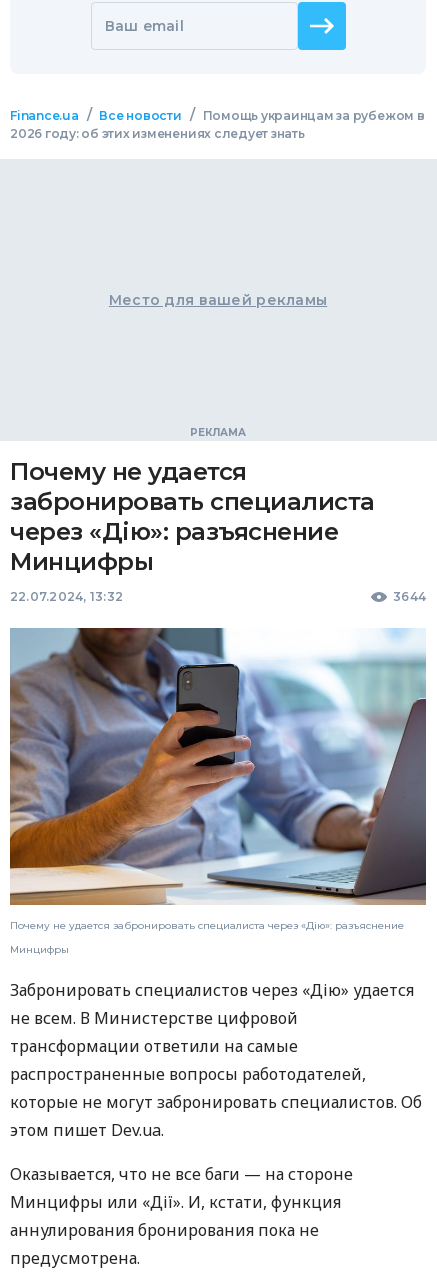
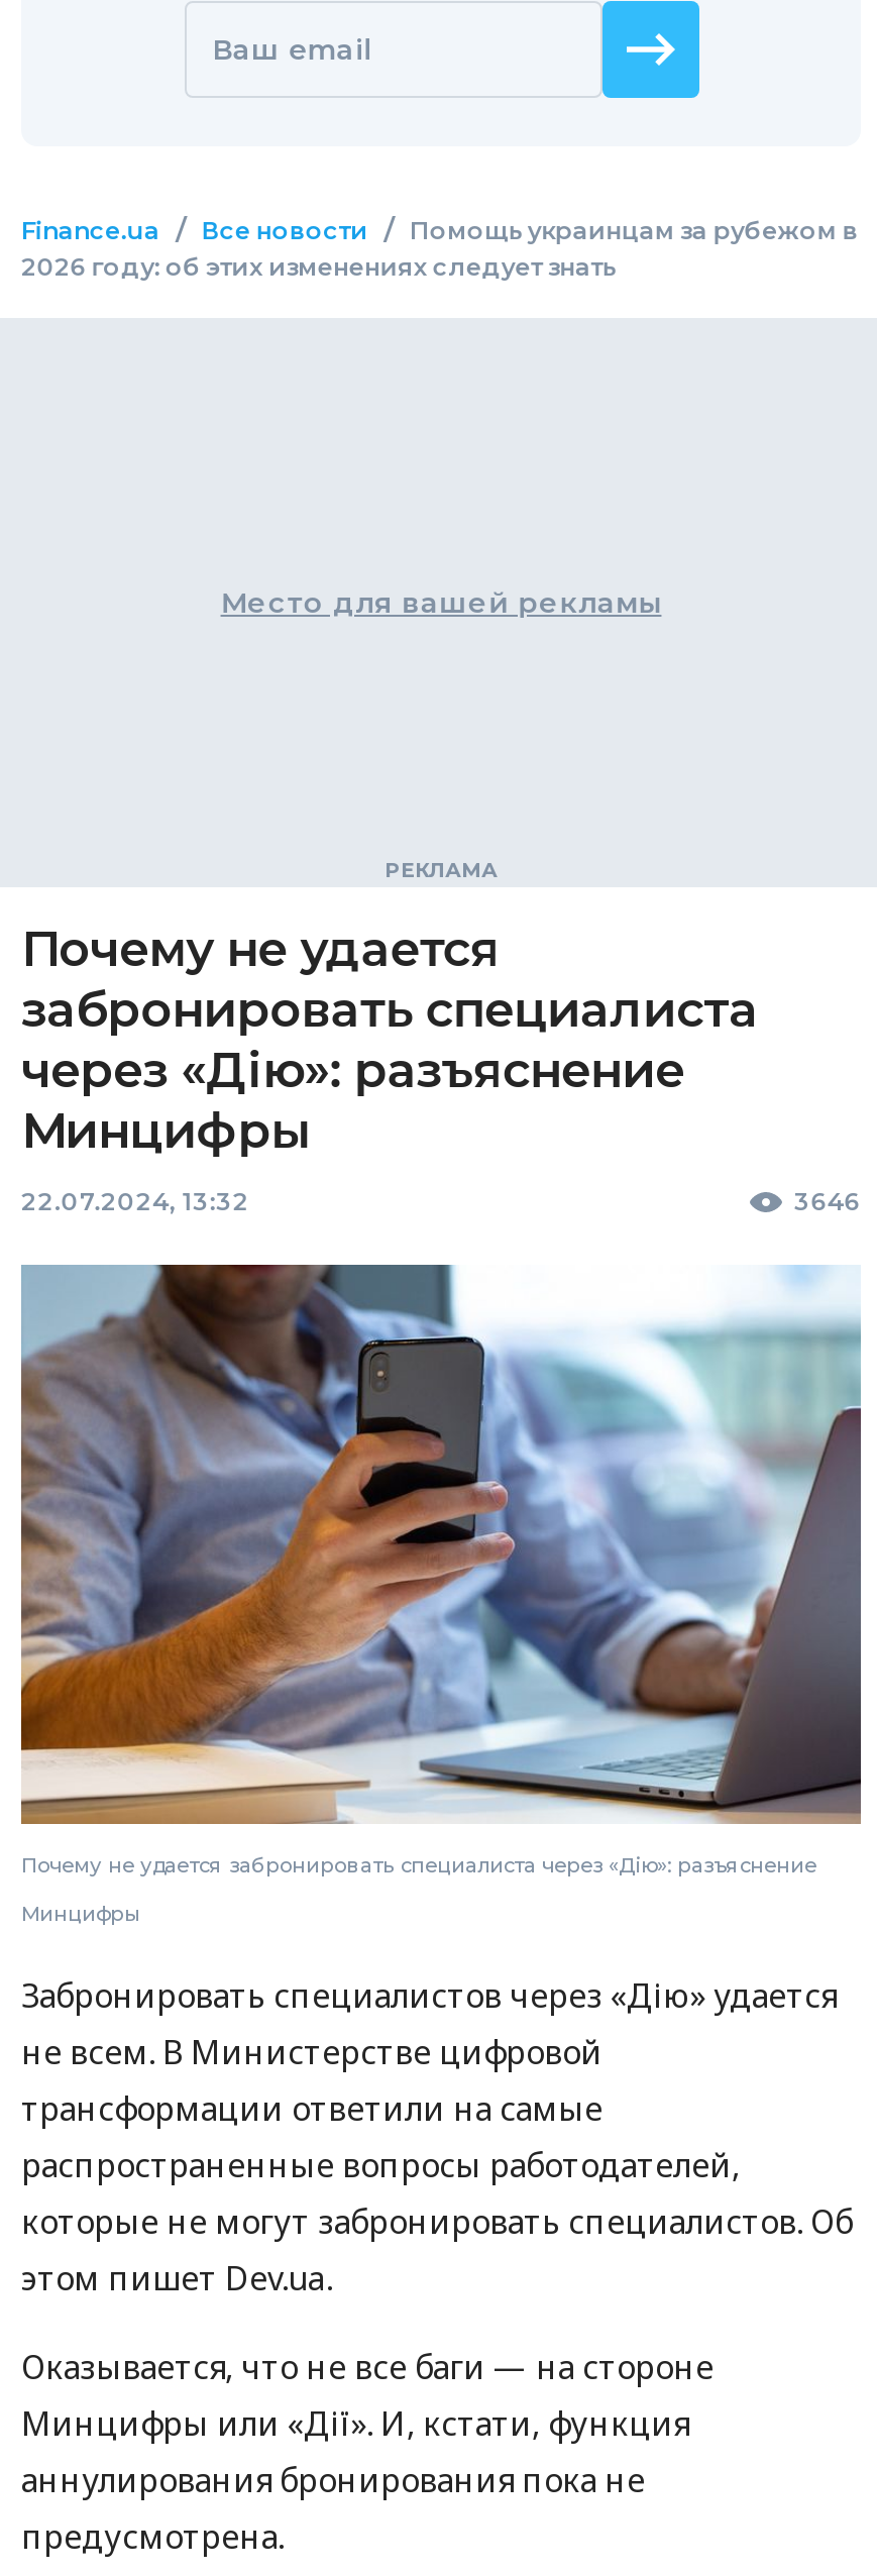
- 3644
+ 3646
